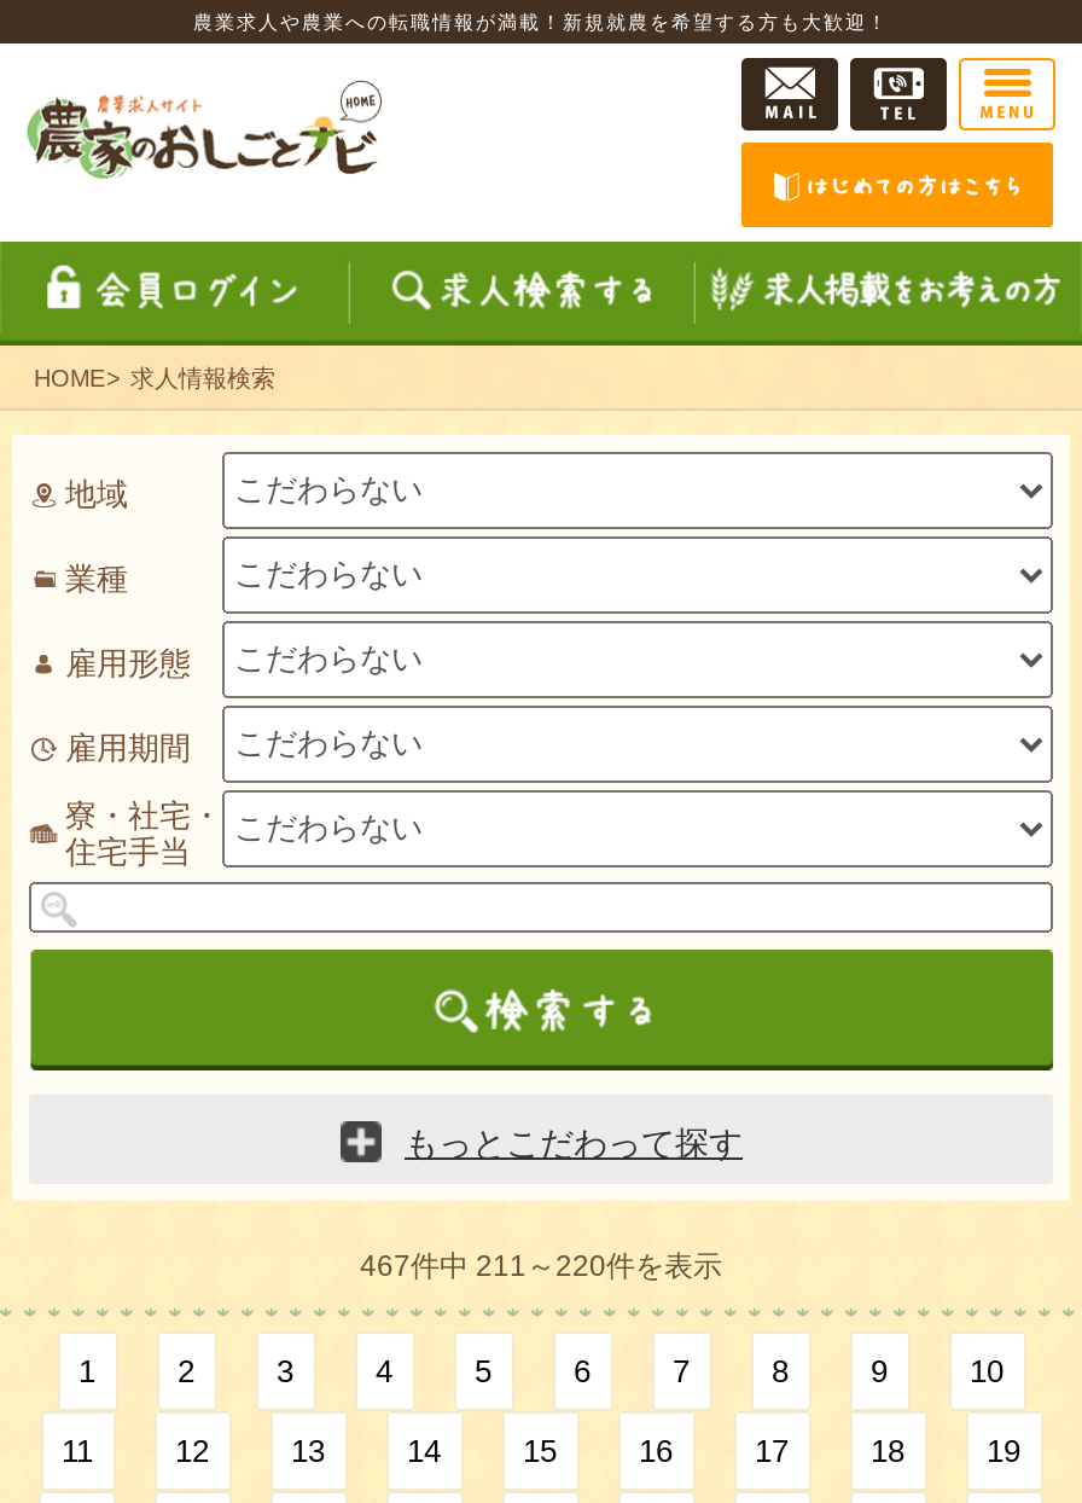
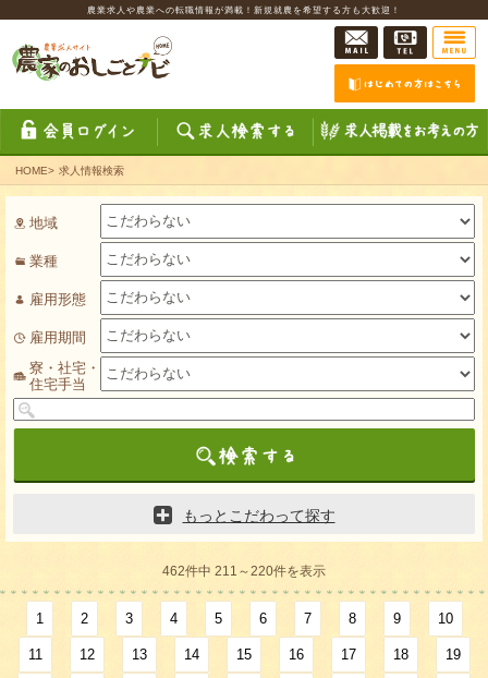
- 467件中 211～220件を表示
+ 462件中 211～220件を表示
